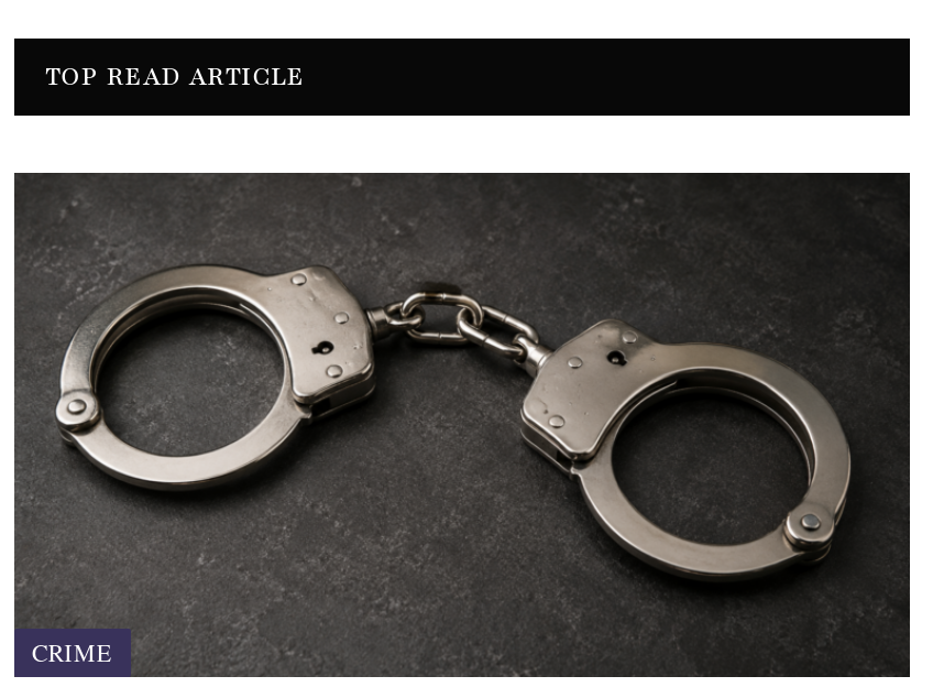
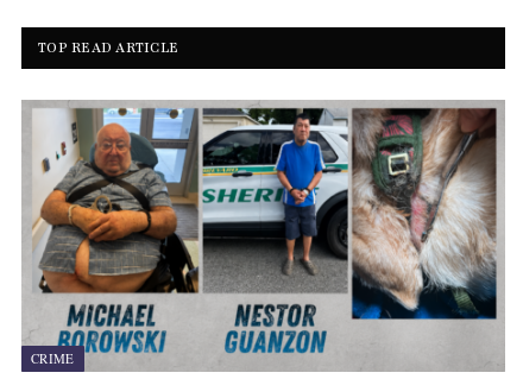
- [image]
+ [image]
